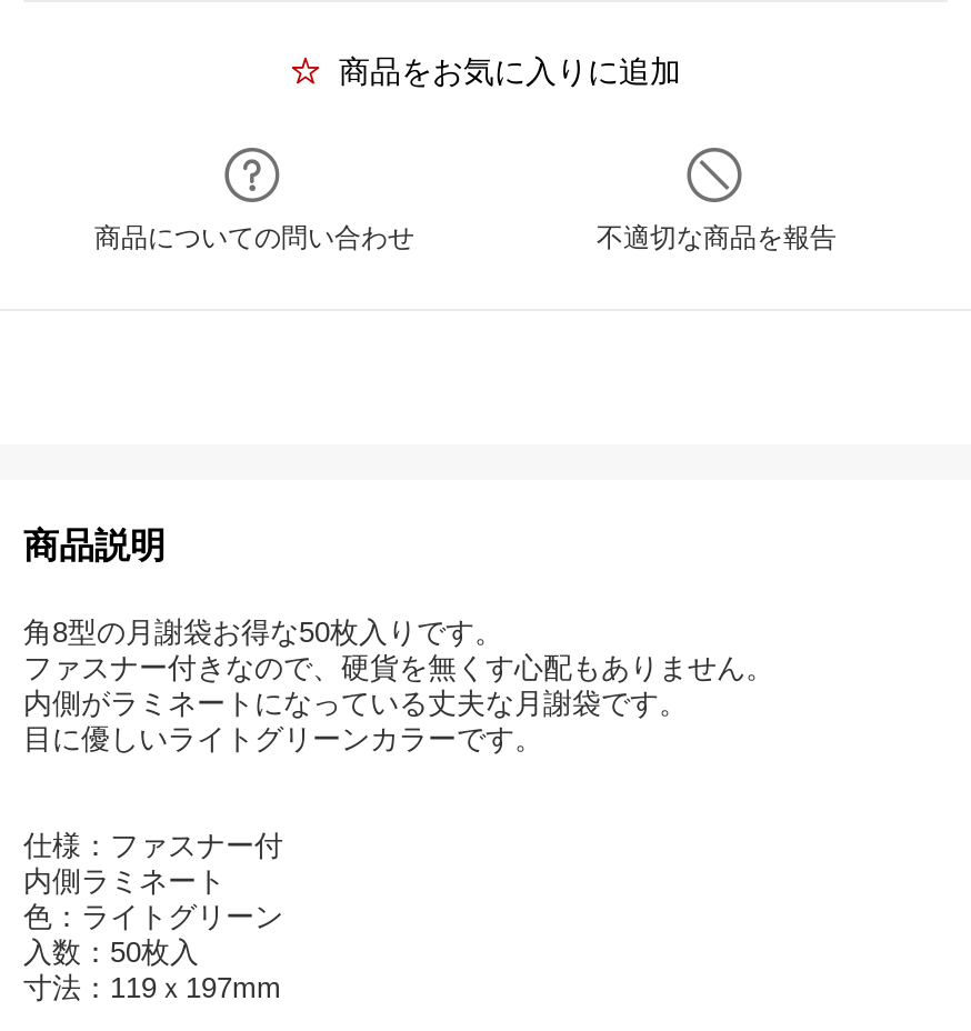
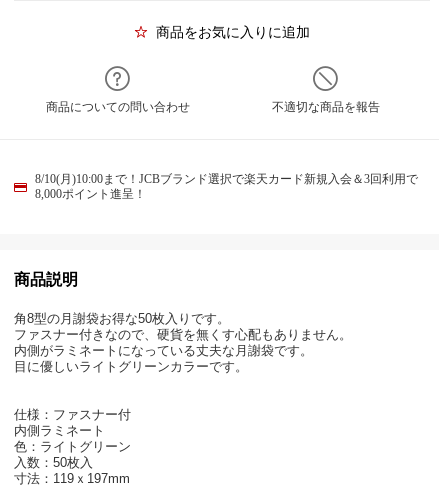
+ 8/10(月)10:00まで！JCBブランド選択で楽天カード新規入会＆3回利用で
+ 8,000ポイント進呈！
